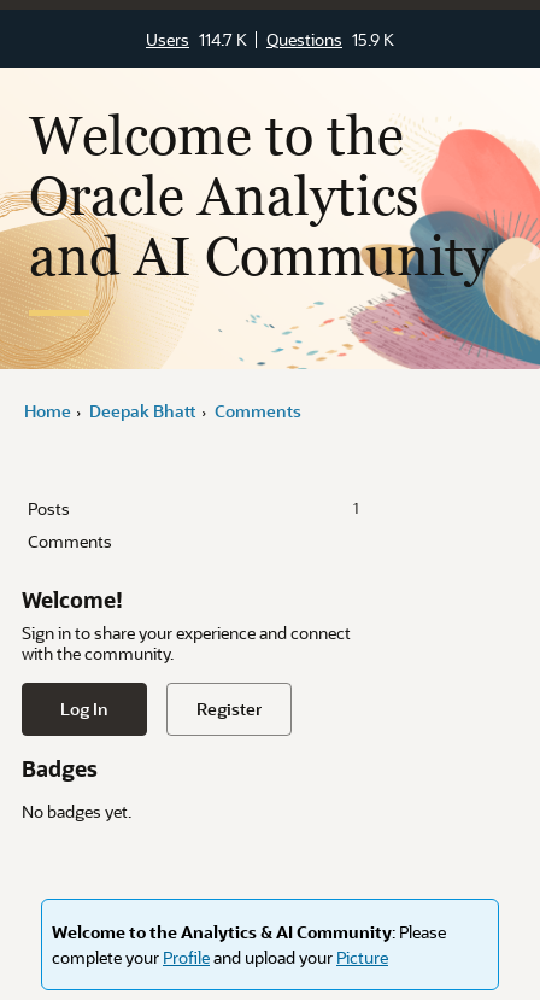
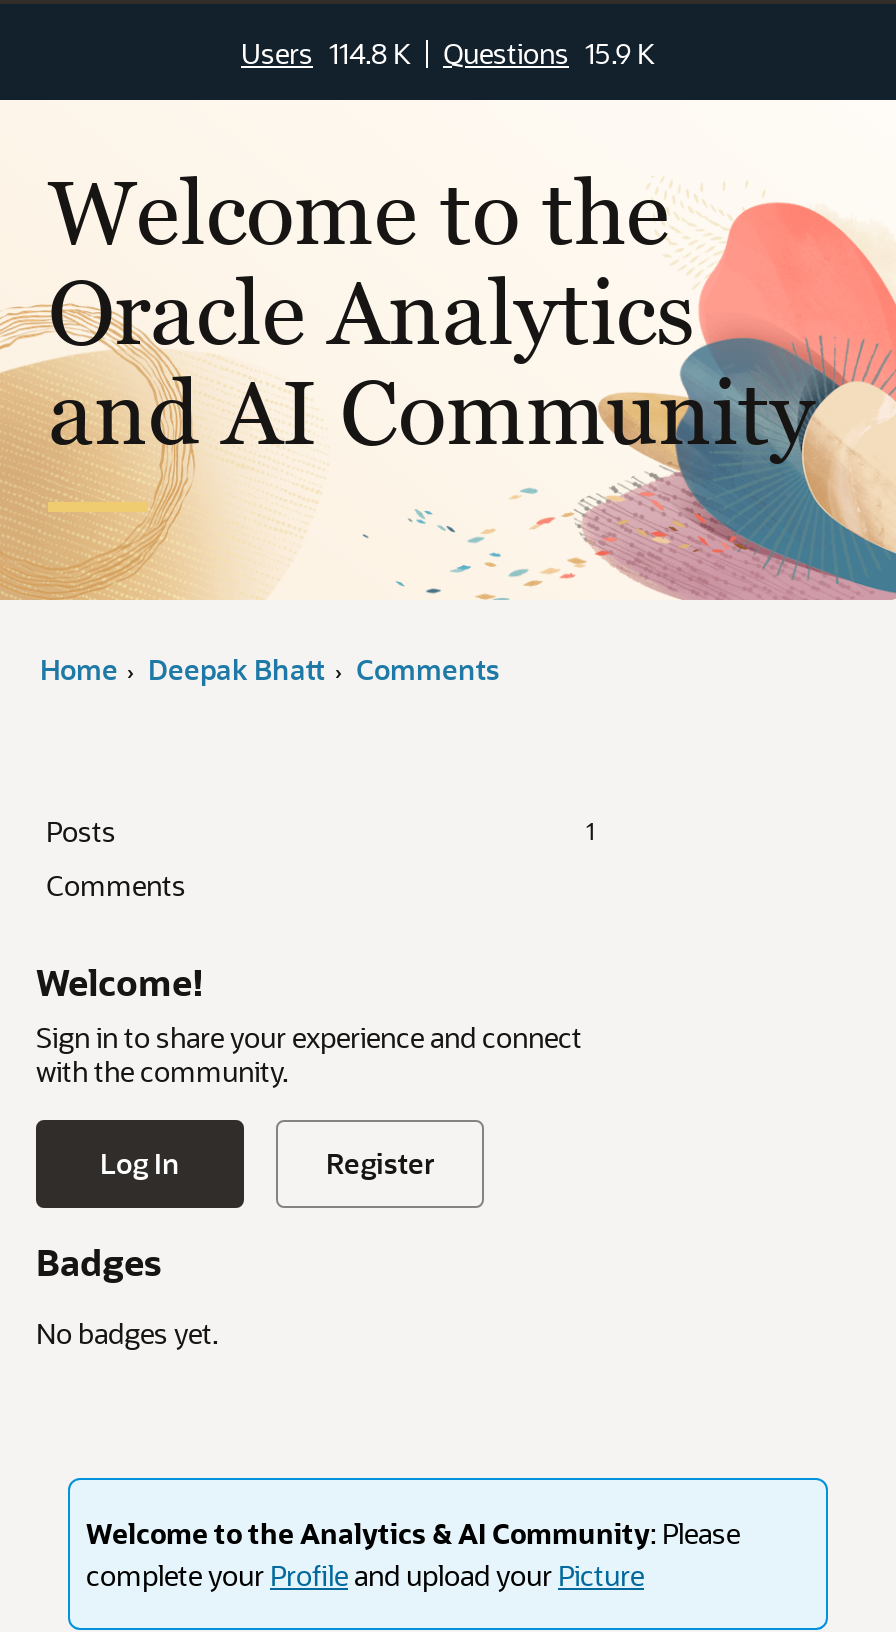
- Users 114.7 K Questions 15.9 K
+ Users 114.8 K Questions 15.9 K
